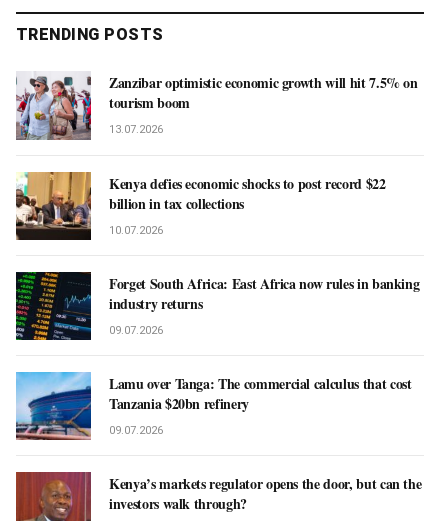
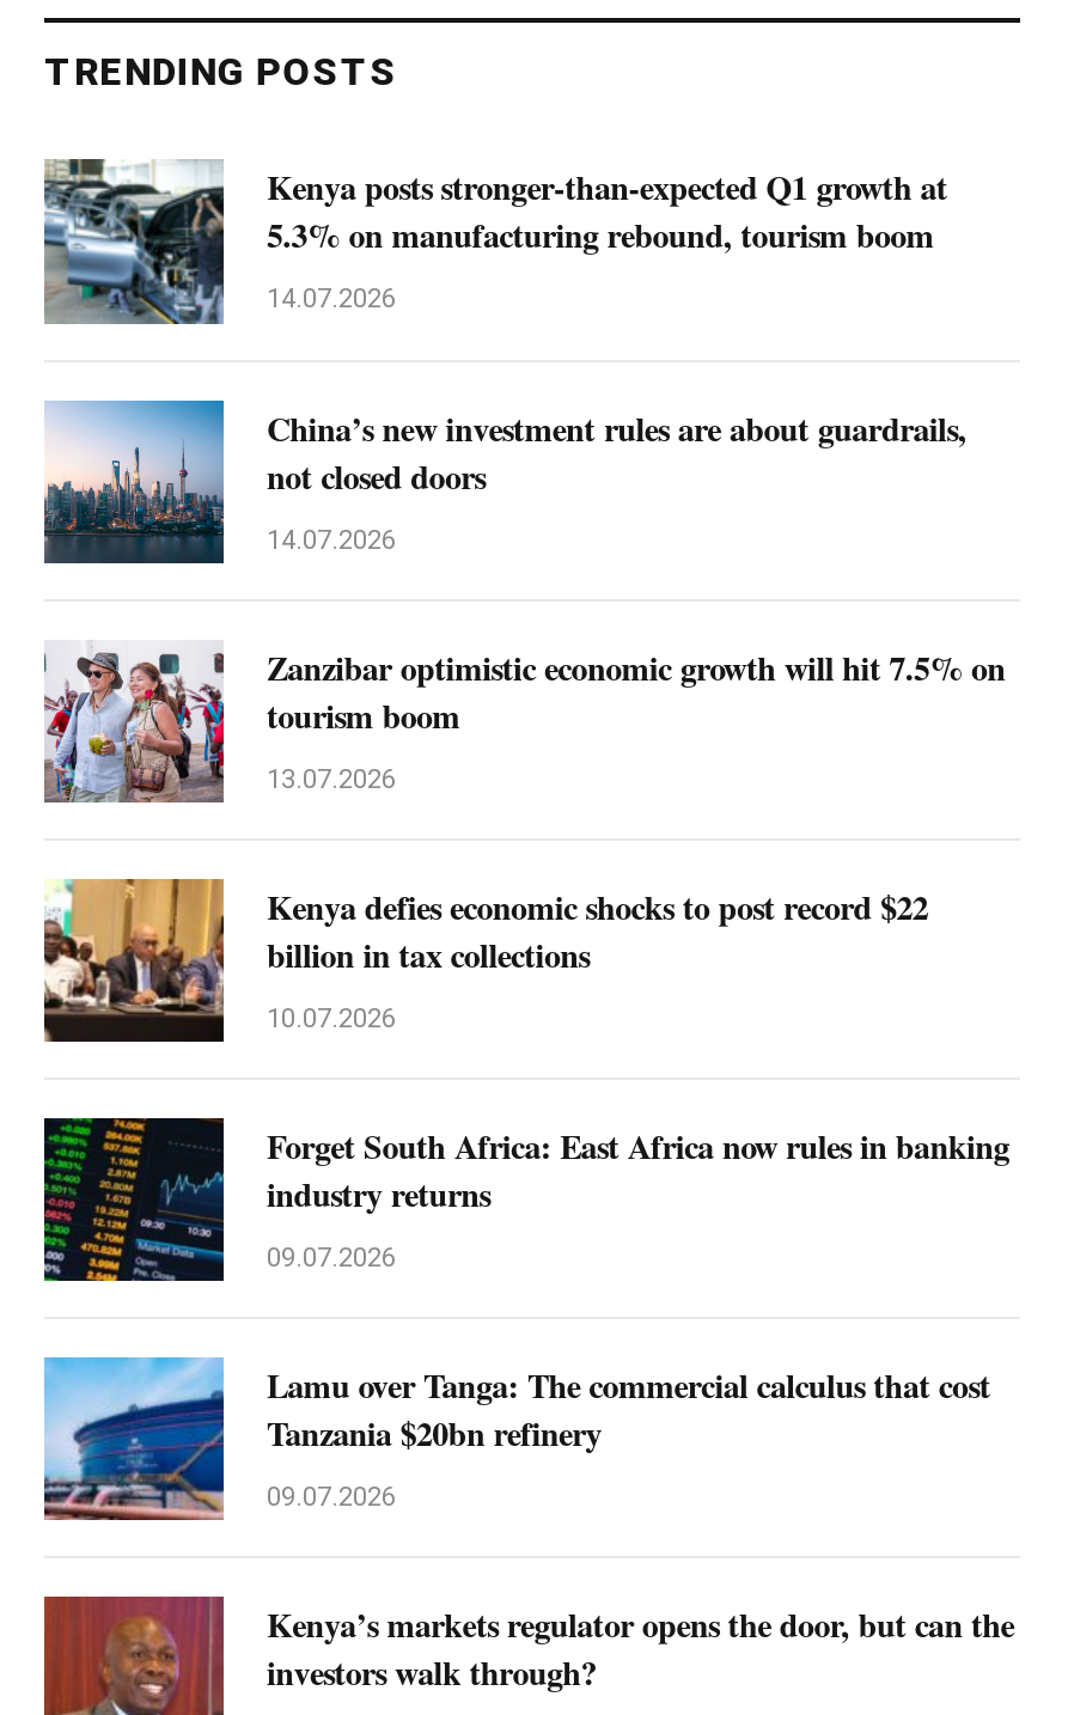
+ [image]
+ Kenya posts stronger-than-expected Q1 growth at
+ 5.3% on manufacturing rebound, tourism boom
+ 14.07.2026
+ China’s new investment rules are about guardrails,
+ not closed doors
+ 14.07.2026

+ [image]
